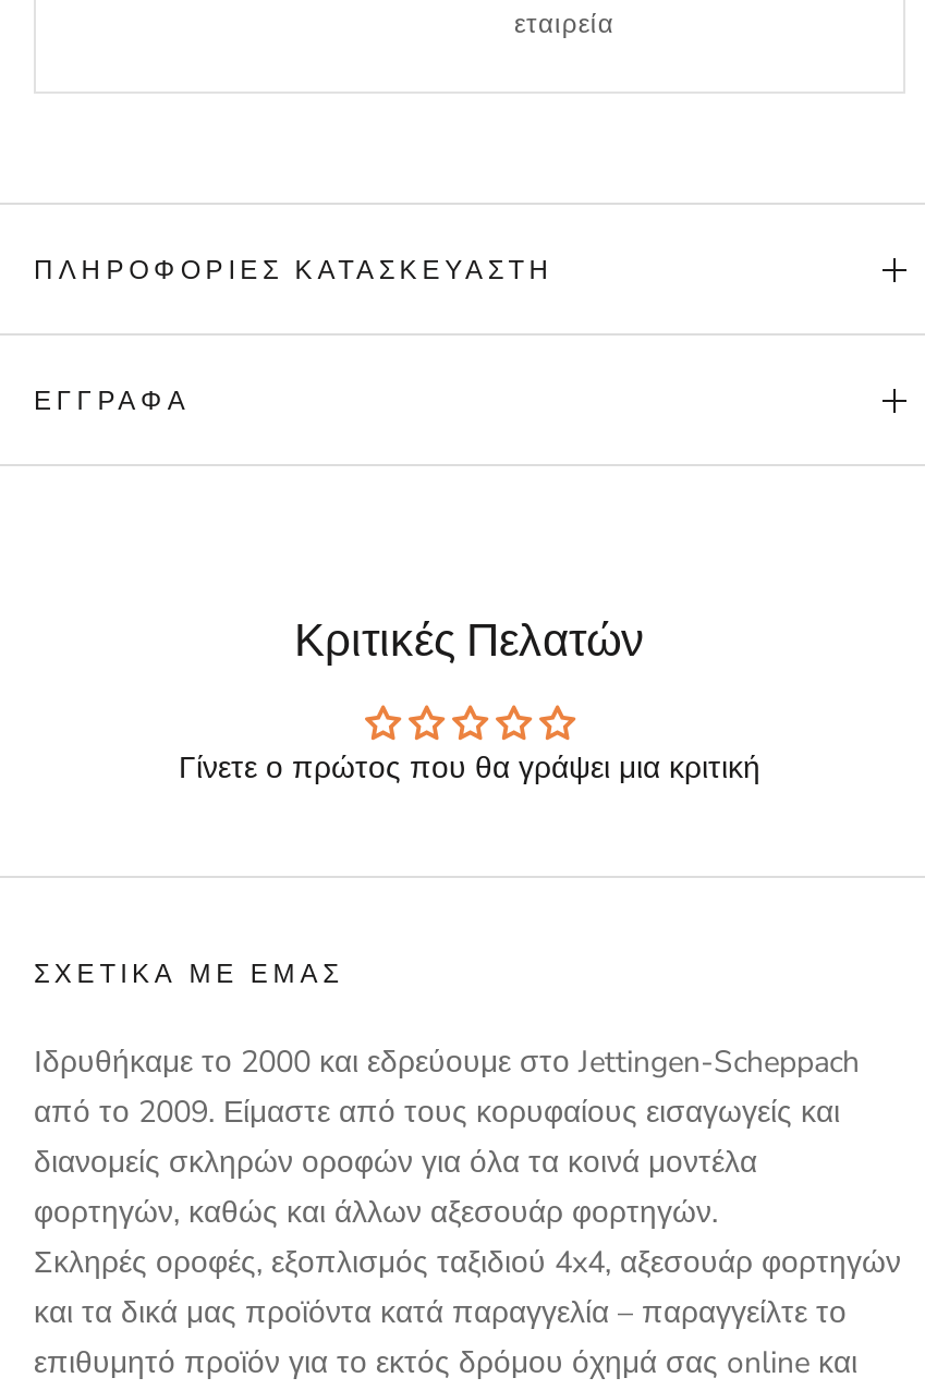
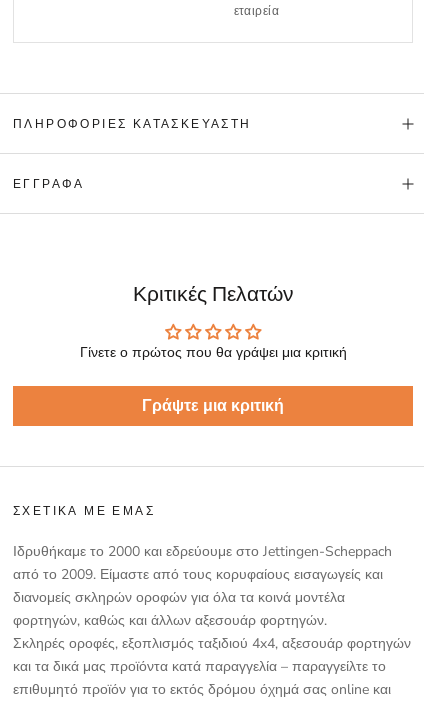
+ Γράψτε μια κριτική
